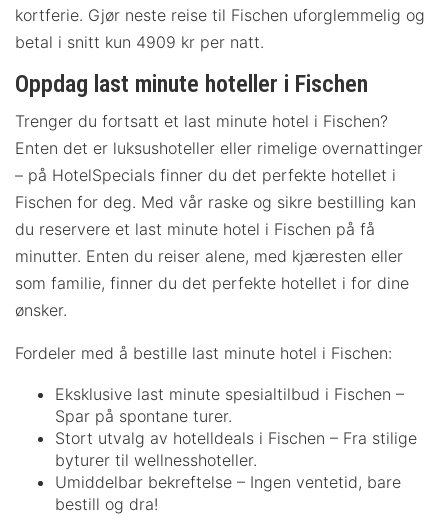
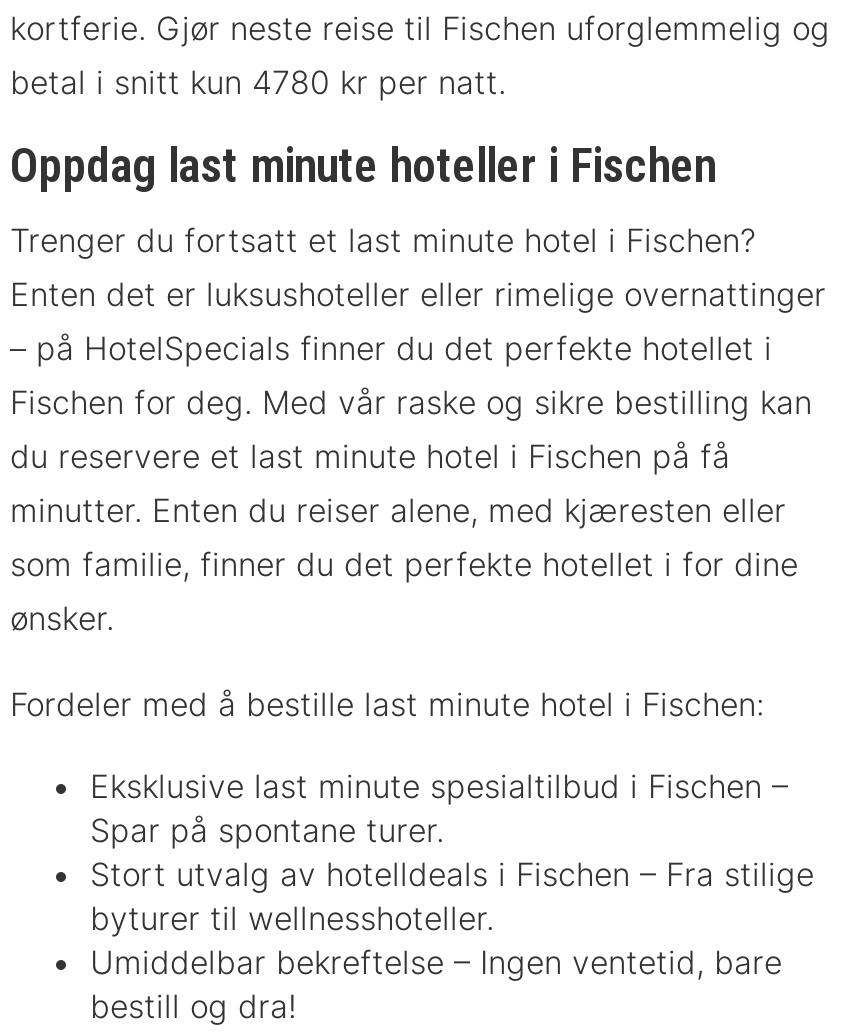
- betal i snitt kun 4909 kr per natt.
+ betal i snitt kun 4780 kr per natt.
